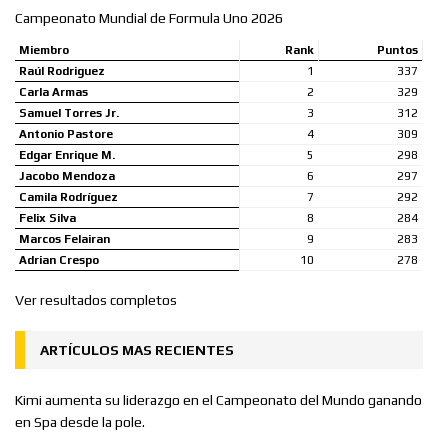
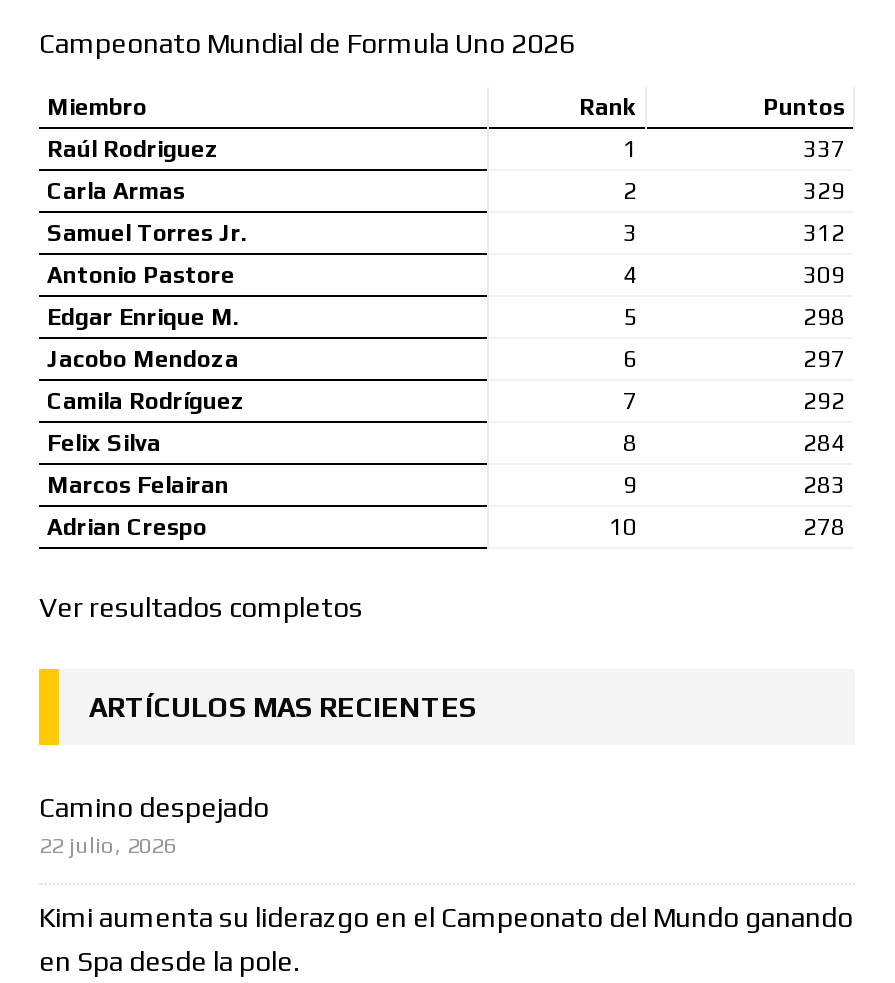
+ Camino despejado
+ 22 julio, 2026
